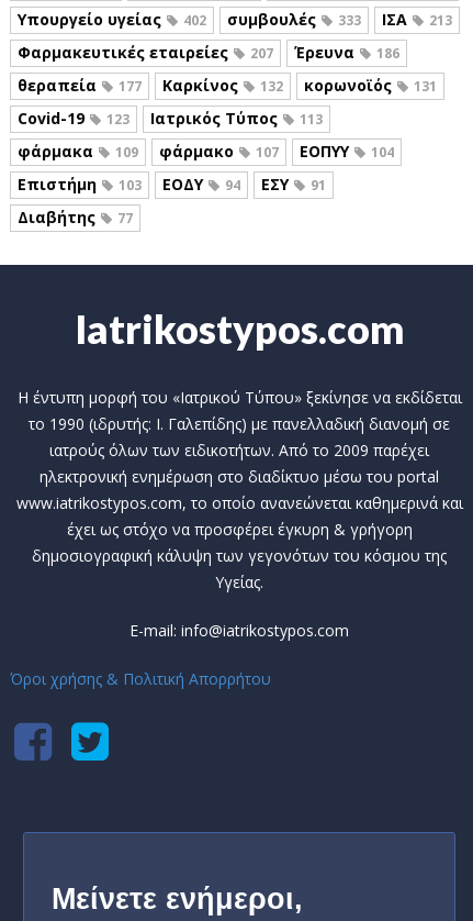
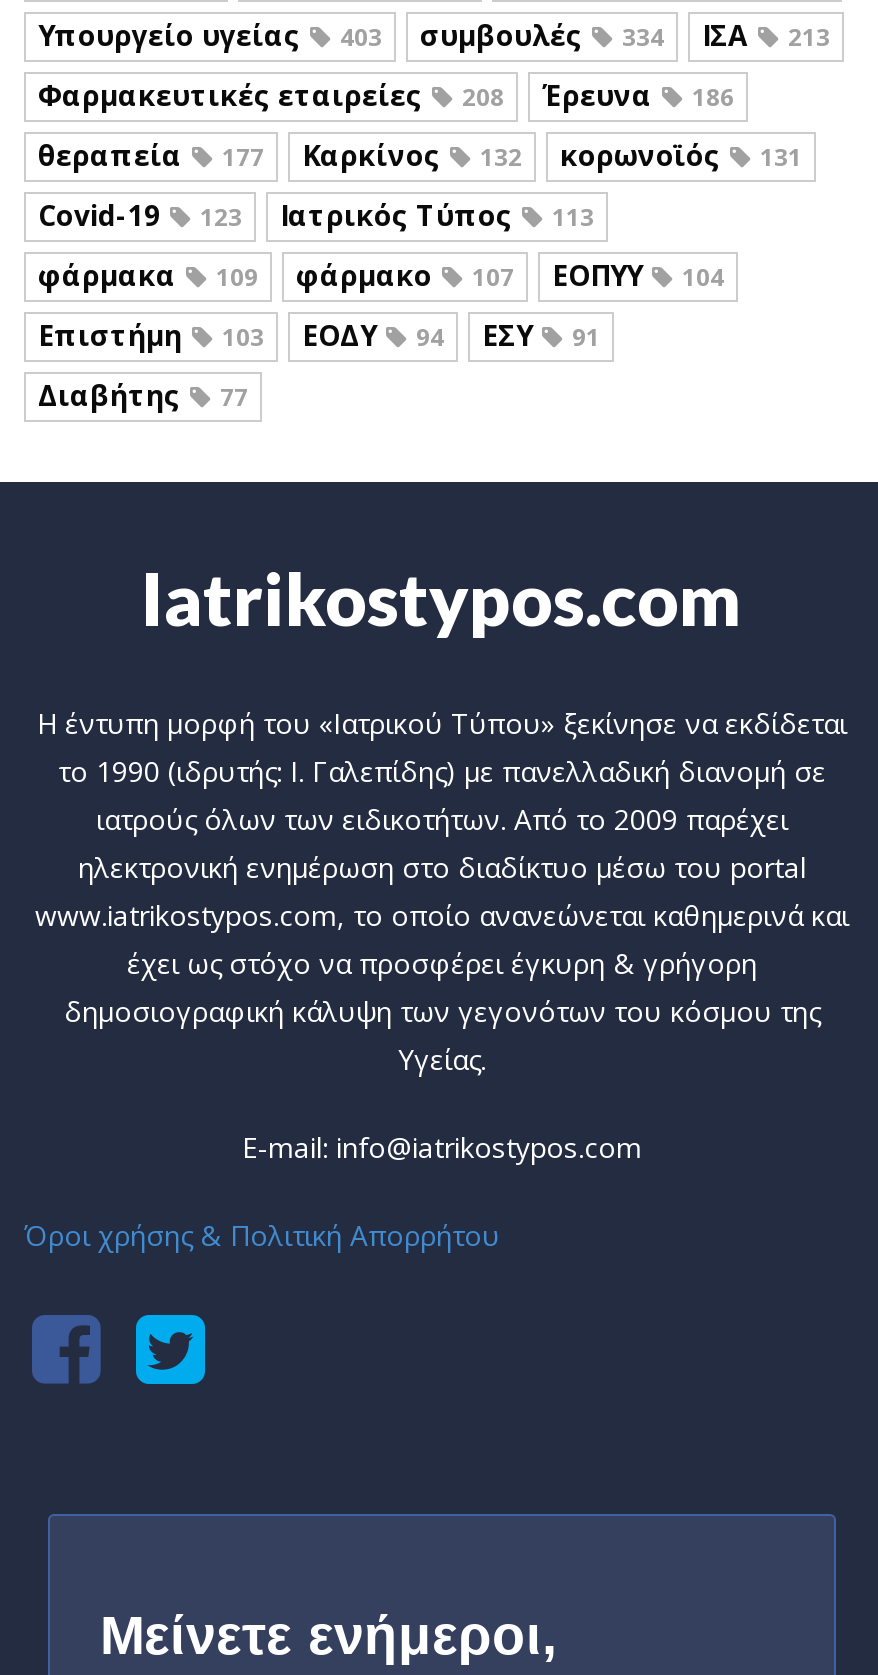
- 402
+ 403

- 333
+ 334

- Φαρμακευτικές εταιρείες 207 Έρευνα 186
+ Φαρμακευτικές εταιρείες 208 Έρευνα 186
